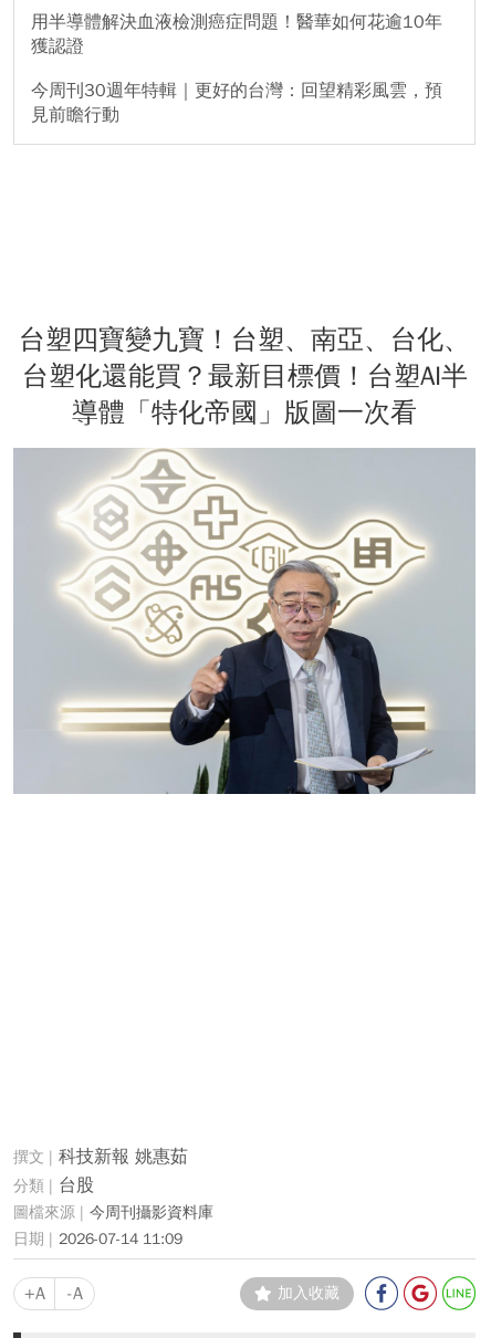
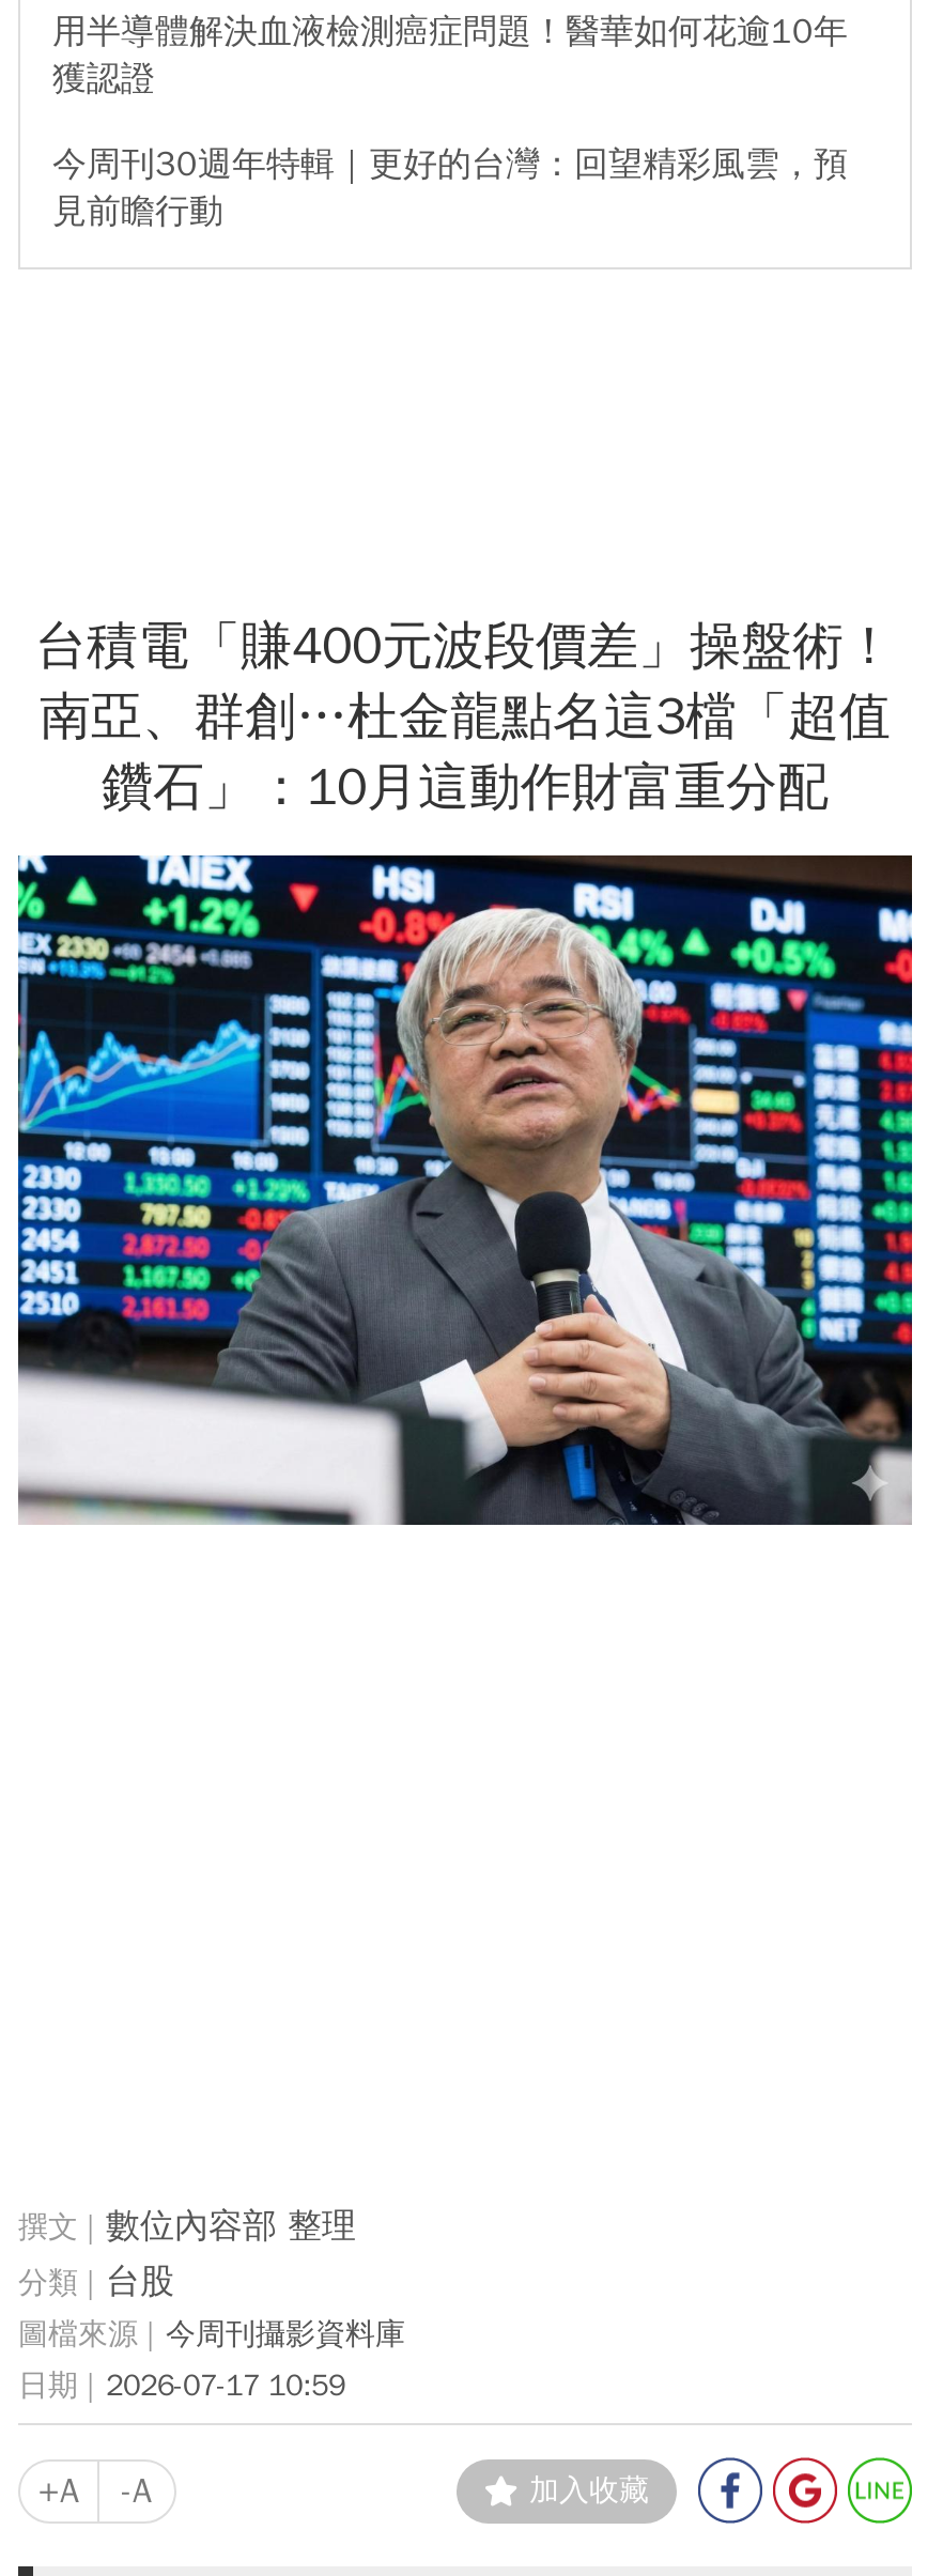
- 台塑四寶變九寶！台塑、南亞、台化、
- 台塑化還能買？最新目標價！台塑AI半
- 導體「特化帝國」版圖一次看
+ 台積電「賺400元波段價差」操盤術！
+ 南亞、群創…杜金龍點名這3檔「超值
+ 鑽石」：10月這動作財富重分配

- [image]
+ [image]

- 科技新報 姚惠茹
+ 數位內容部 整理

- 2026-07-14 11:09
+ 2026-07-17 10:59
